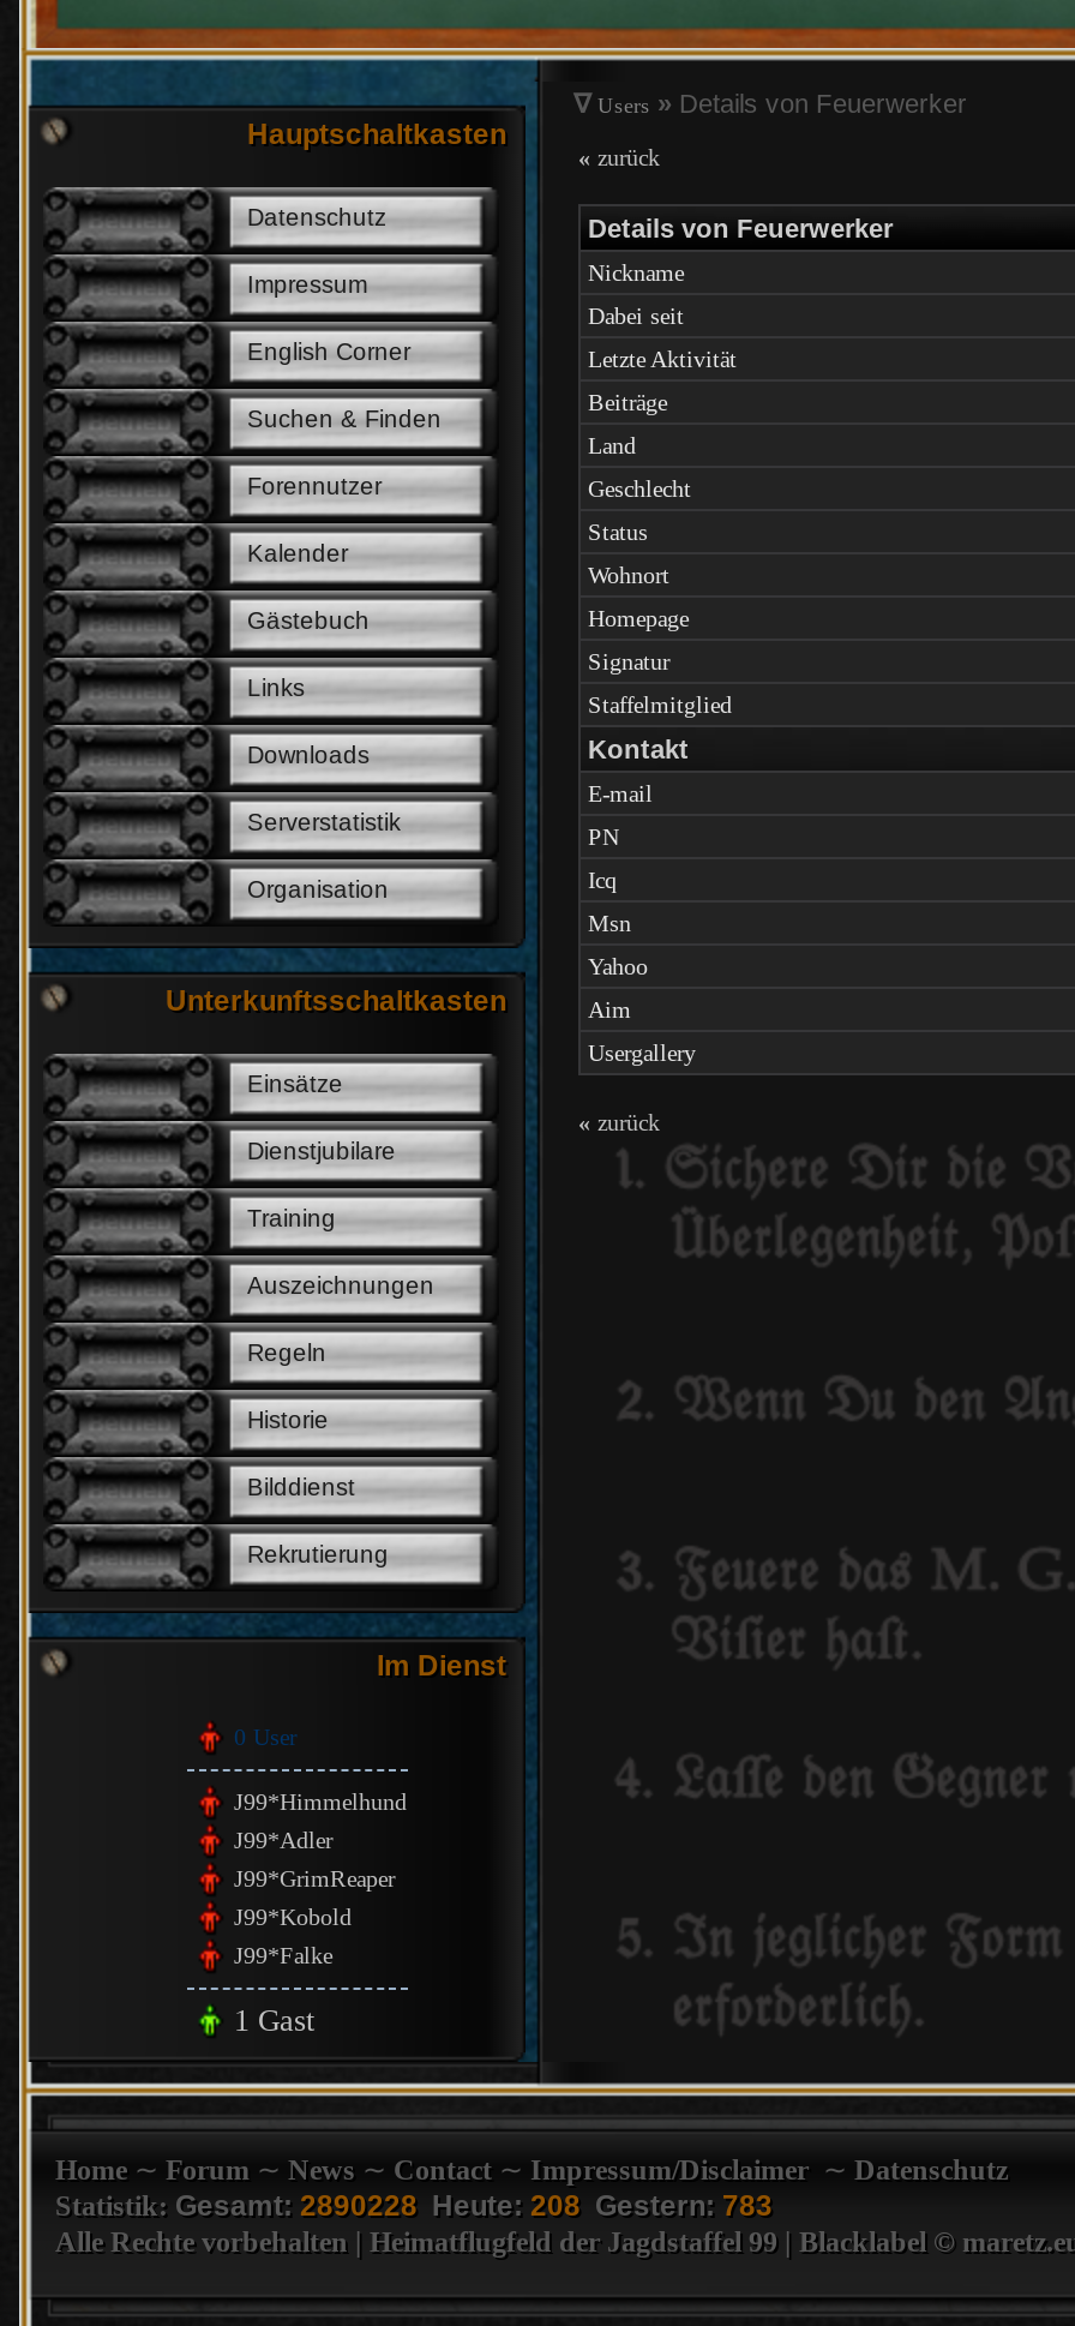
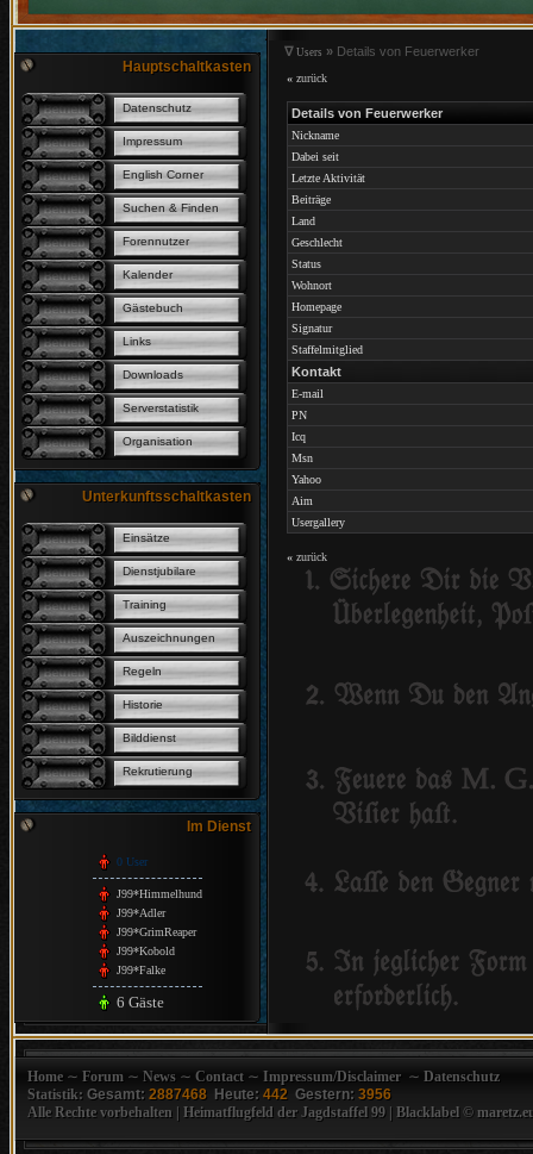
- 1 Gast
+ 6 Gäste

- Statistik: Gesamt: 2890228 Heute: 208 Gestern: 783
+ Statistik: Gesamt: 2887468 Heute: 442 Gestern: 3956
